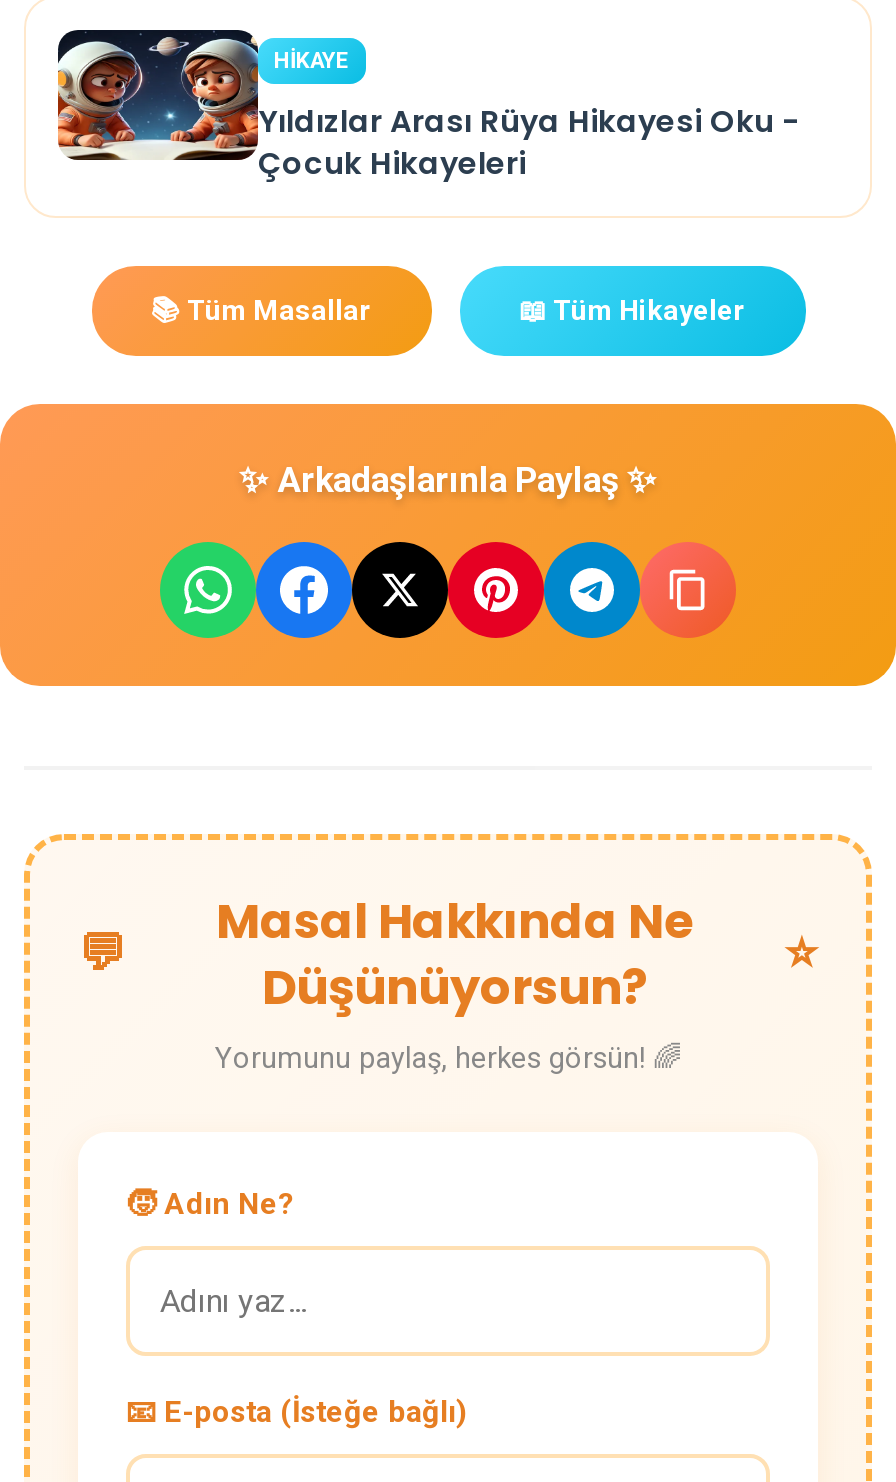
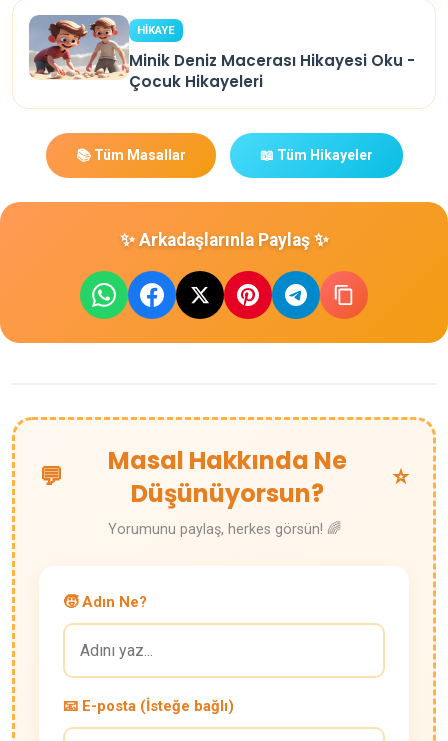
- [image]
- Yıldızlar Arası Rüya Hikayesi Oku -
+ [image]
+ Minik Deniz Macerası Hikayesi Oku -
